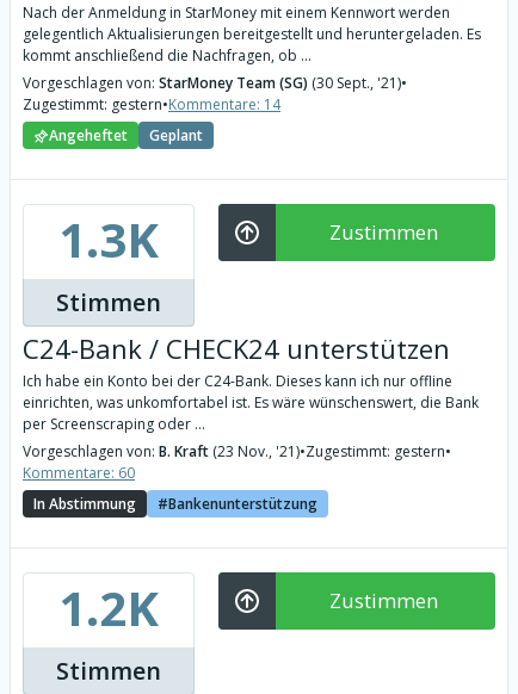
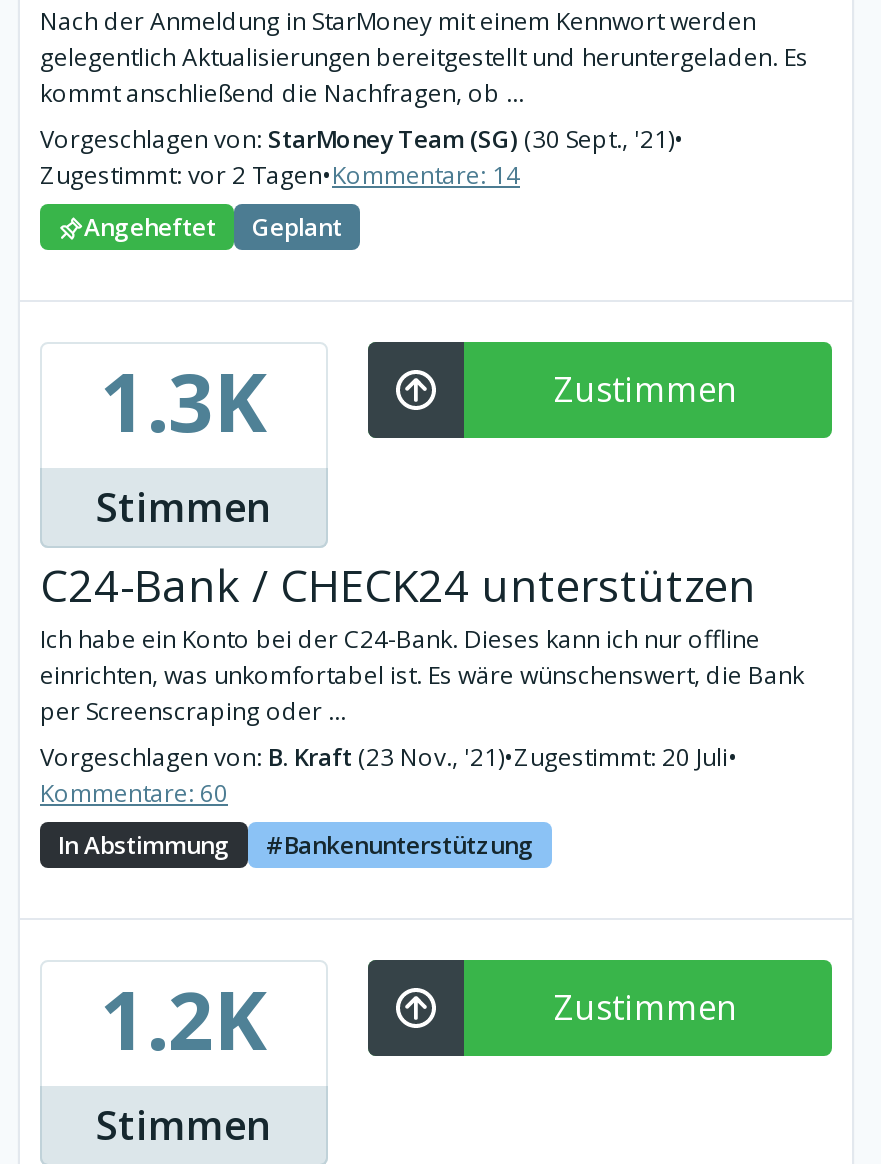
- Zugestimmt: gestern•Kommentare: 14
+ Zugestimmt: vor 2 Tagen•Kommentare: 14

- Vorgeschlagen von: B. Kraft (23 Nov., '21) •Zugestimmt: gestern•
+ Vorgeschlagen von: B. Kraft (23 Nov., '21) •Zugestimmt: 20 Juli•
